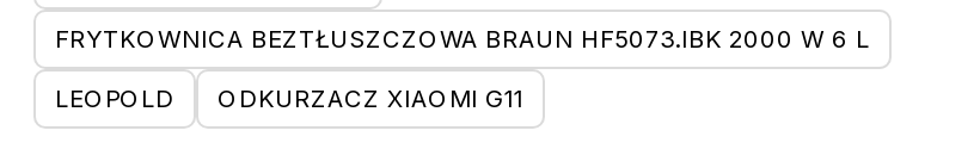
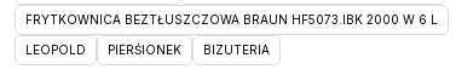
- ODKURZACZ XIAOMI G11
+ PIERŚIONEK
+ BIZUTERIA
